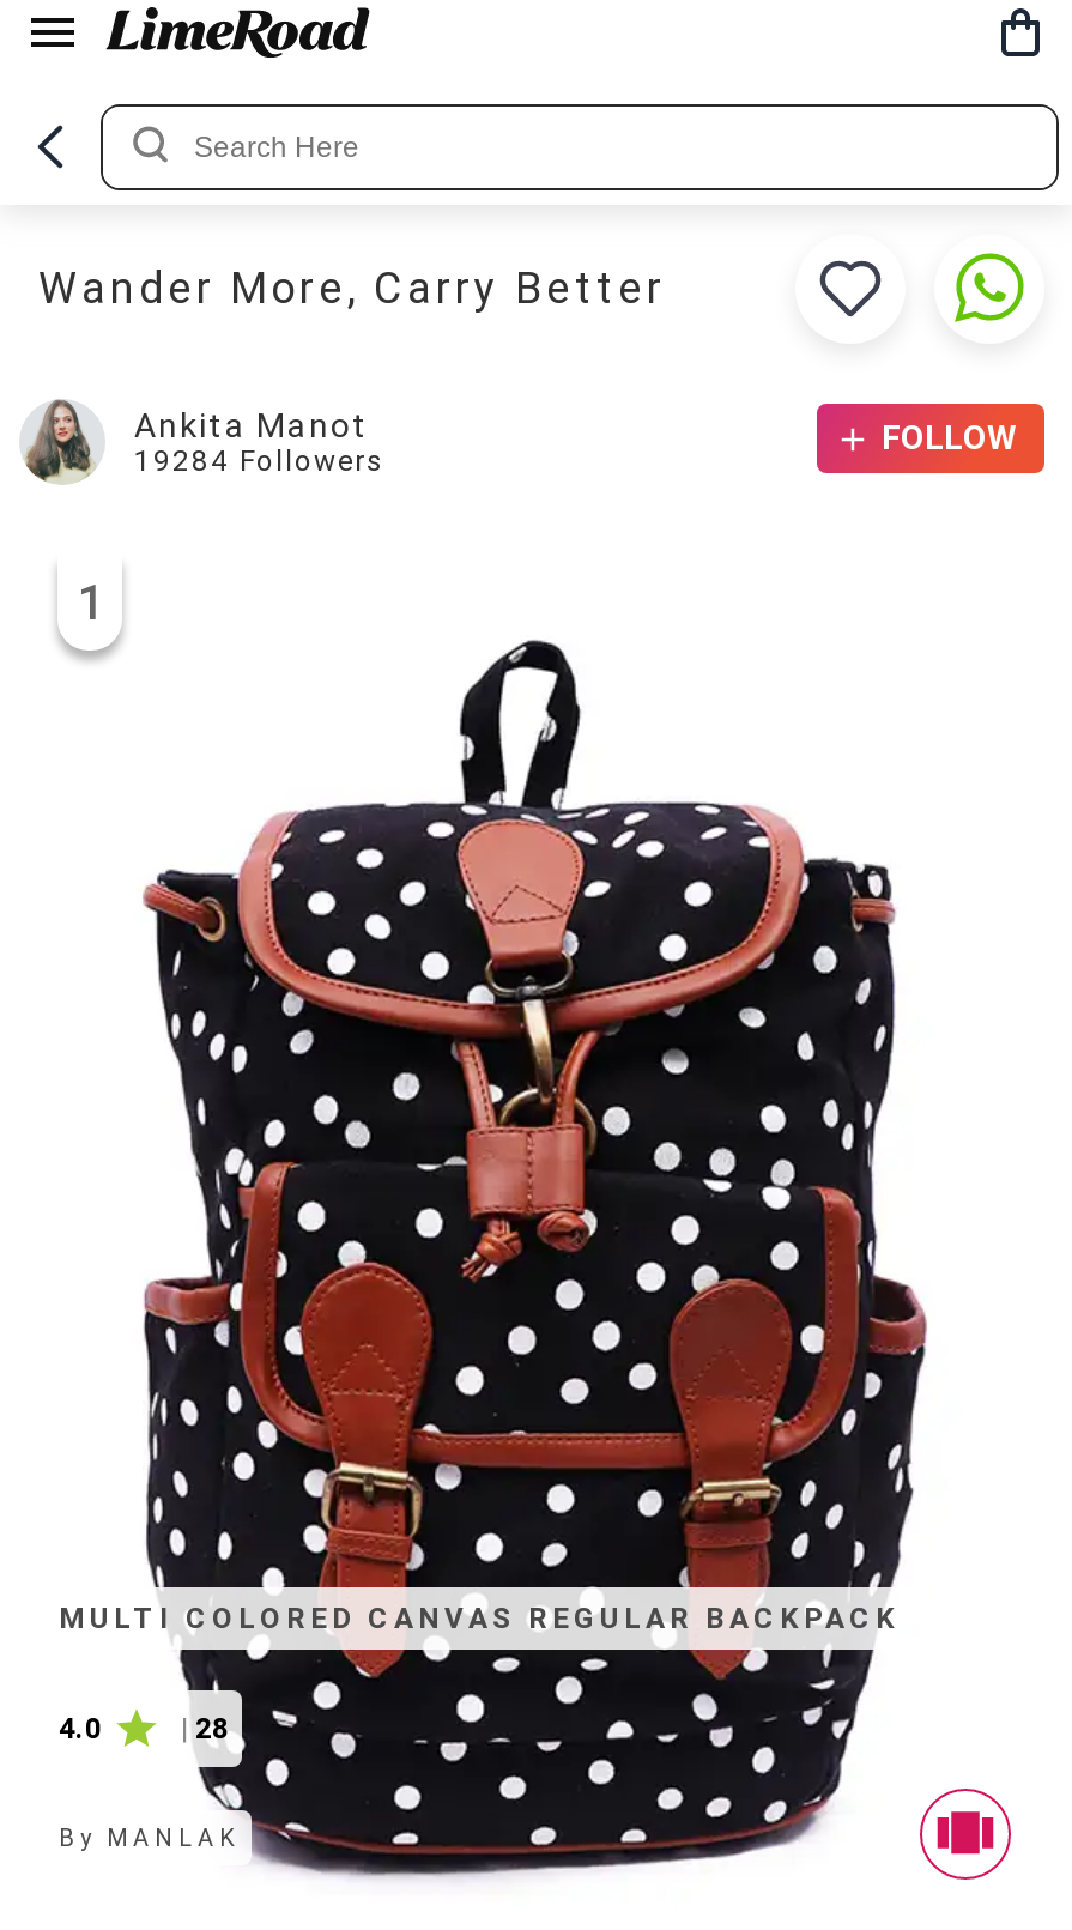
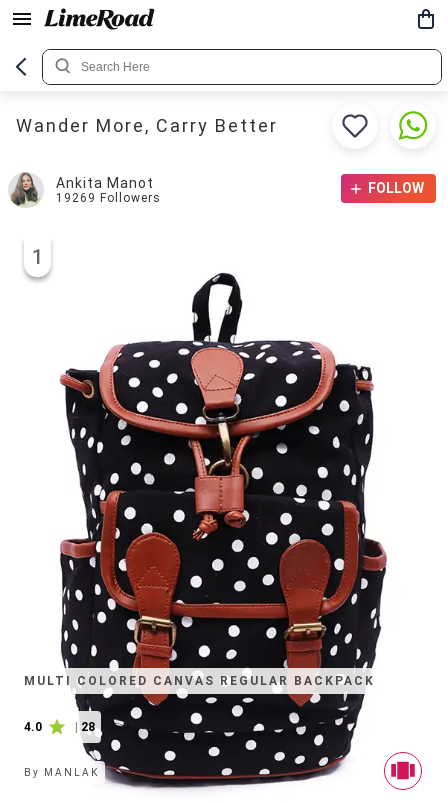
- 19284 Followers
+ 19269 Followers
